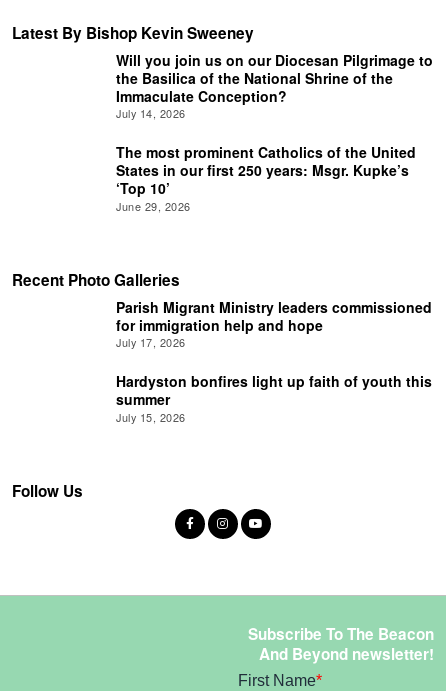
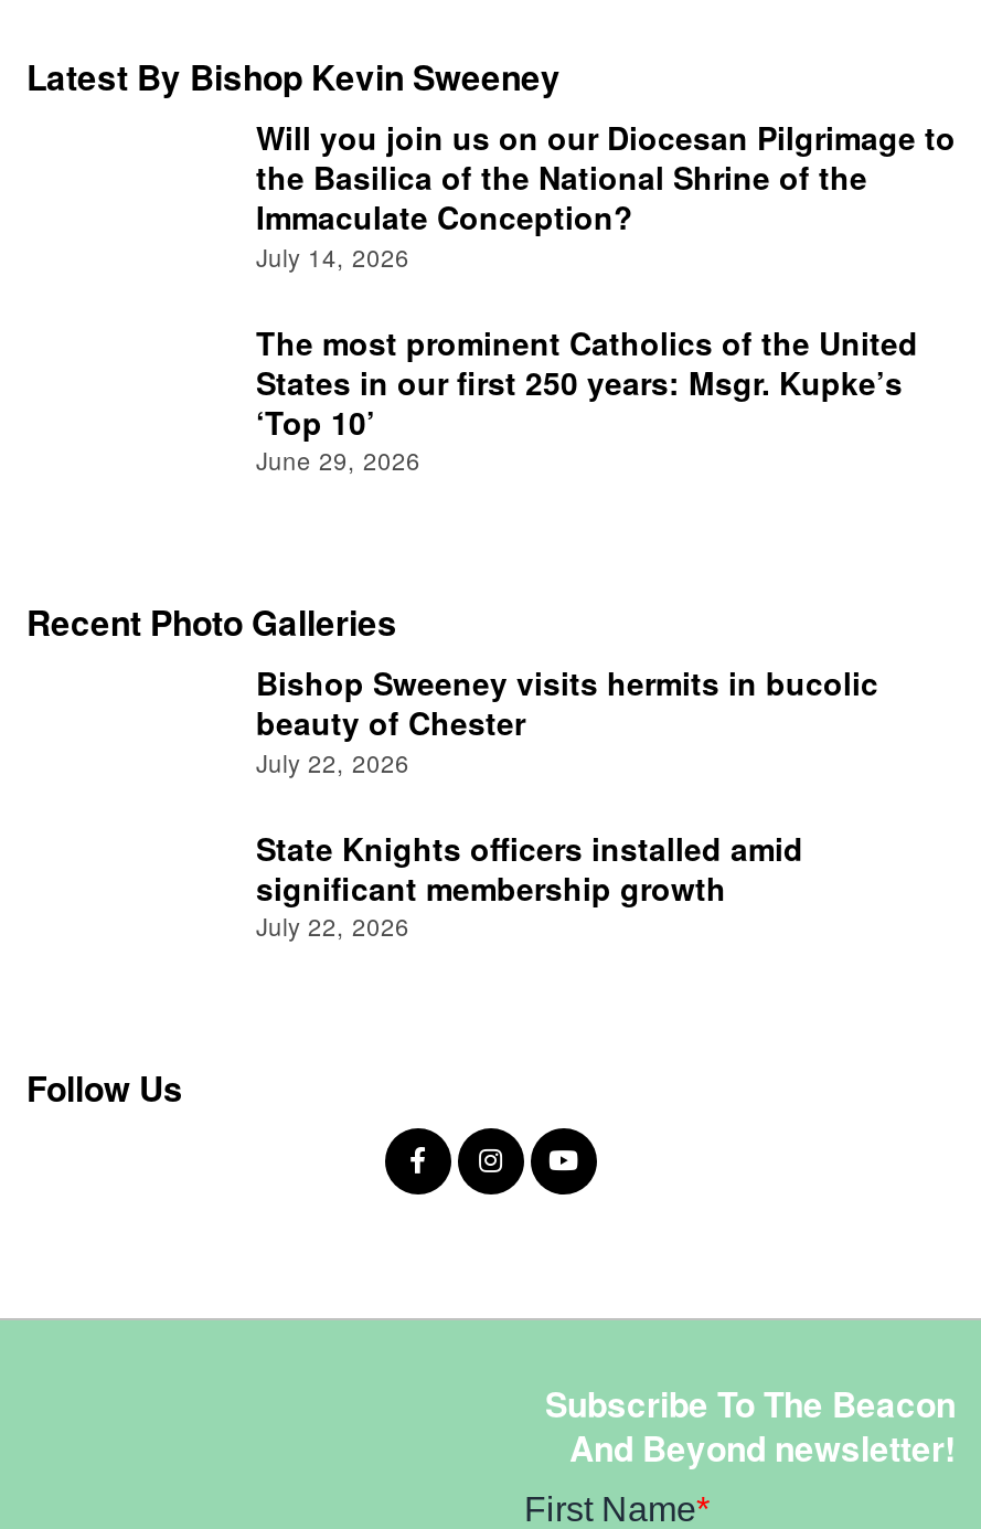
- Parish Migrant Ministry leaders commissioned
- for immigration help and hope
- July 17, 2026
+ Bishop Sweeney visits hermits in bucolic
+ beauty of Chester
+ July 22, 2026

- Hardyston bonfires light up faith of youth this
- summer
- July 15, 2026
+ State Knights officers installed amid
+ significant membership growth
+ July 22, 2026
